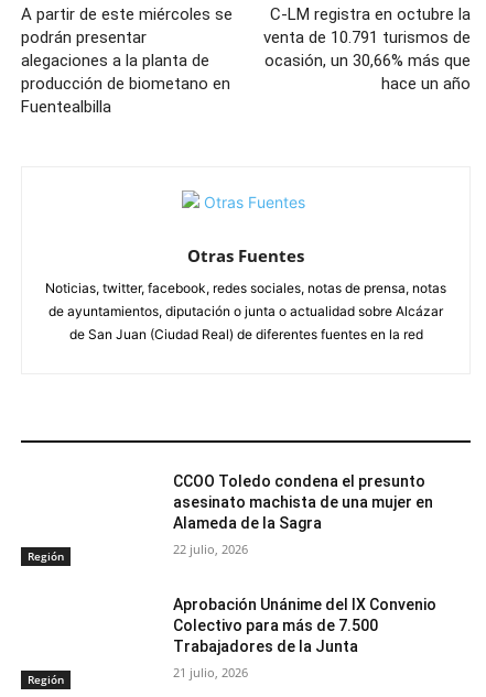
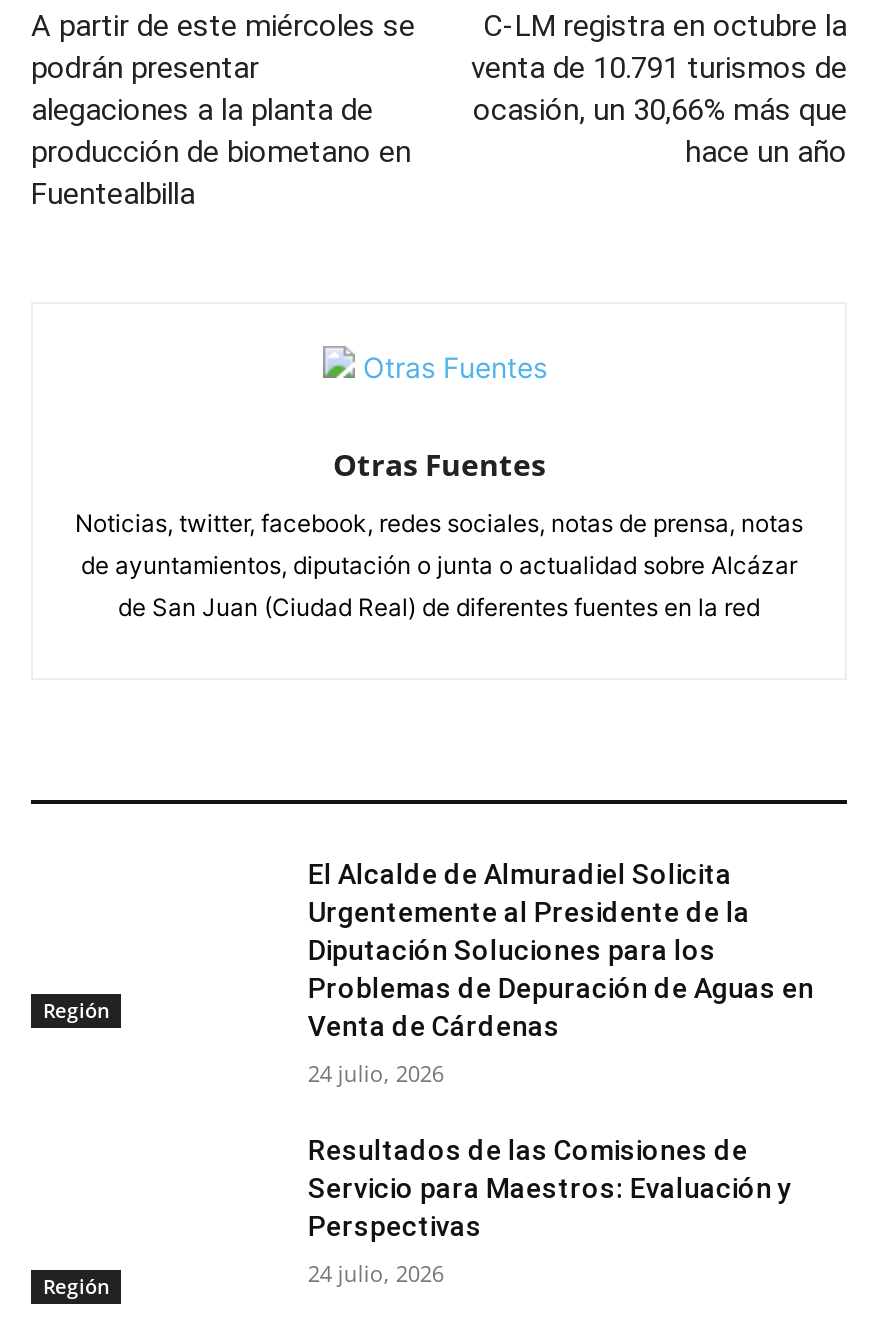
- CCOO Toledo condena el presunto
- asesinato machista de una mujer en
- Alameda de la Sagra
+ El Alcalde de Almuradiel Solicita
+ Urgentemente al Presidente de la
+ Diputación Soluciones para los
+ Problemas de Depuración de Aguas en
+ Venta de Cárdenas

- 22 julio, 2026
+ 24 julio, 2026

- Aprobación Unánime del IX Convenio
- Colectivo para más de 7.500
- Trabajadores de la Junta
+ Resultados de las Comisiones de
+ Servicio para Maestros: Evaluación y
+ Perspectivas

- 21 julio, 2026
+ 24 julio, 2026
